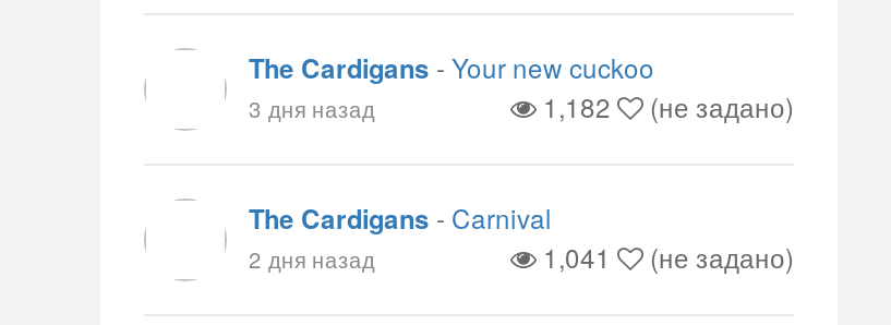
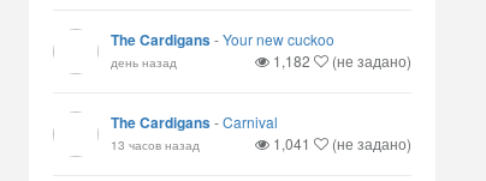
- 3 дня назад
+ день назад

- 2 дня назад
+ 13 часов назад
